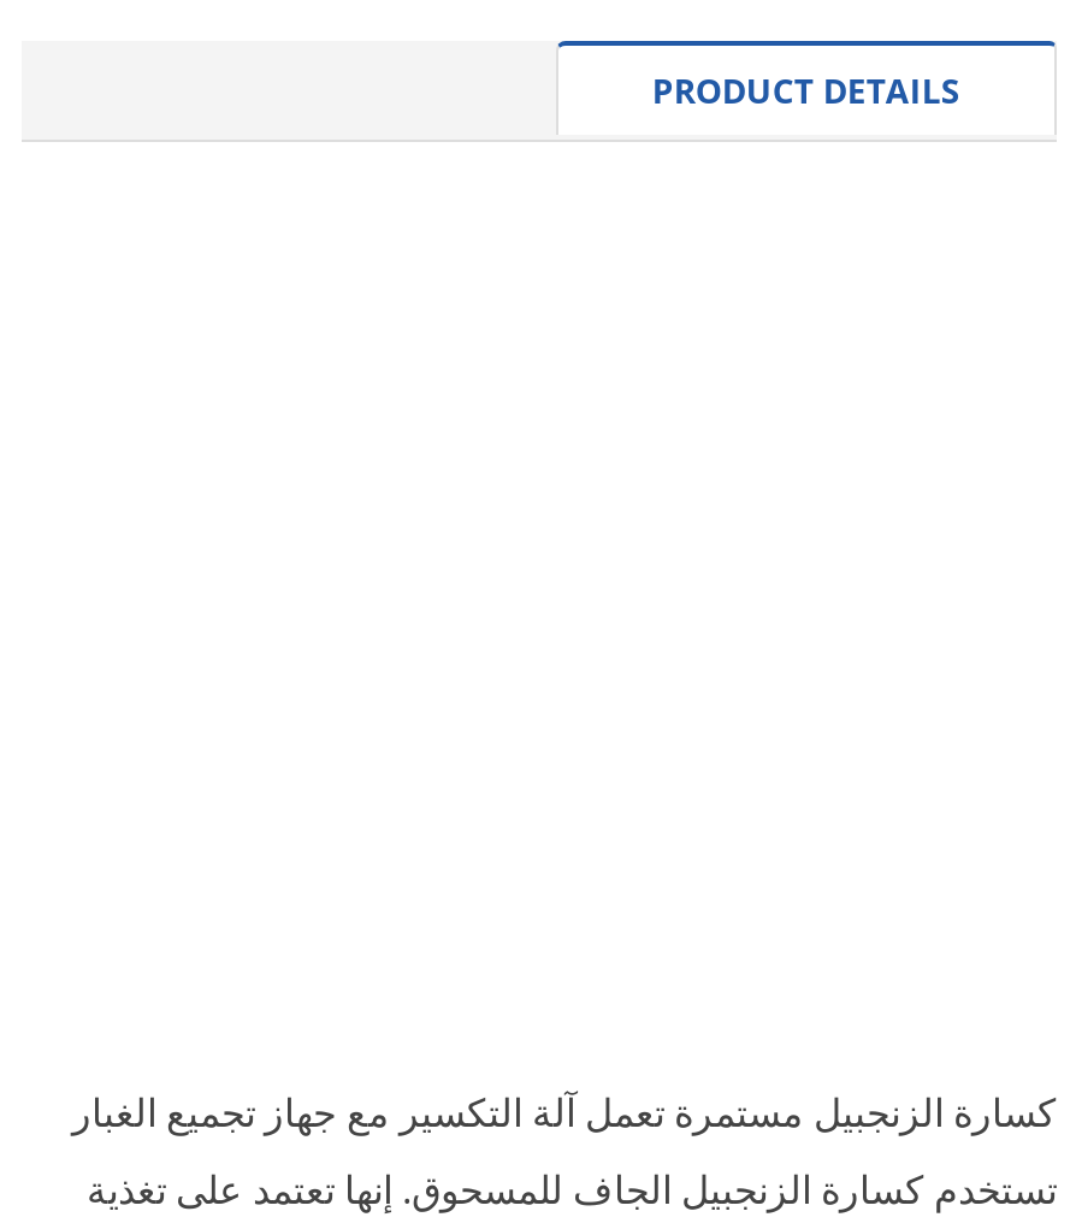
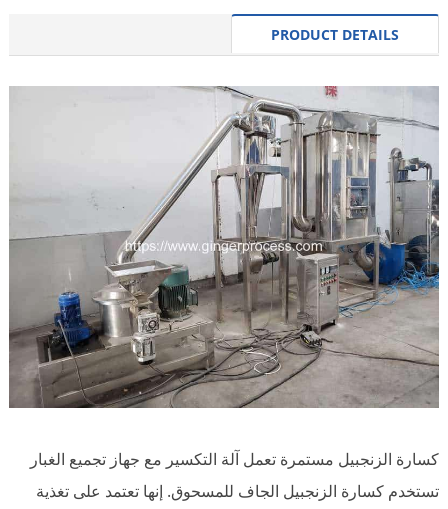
+ [image]
